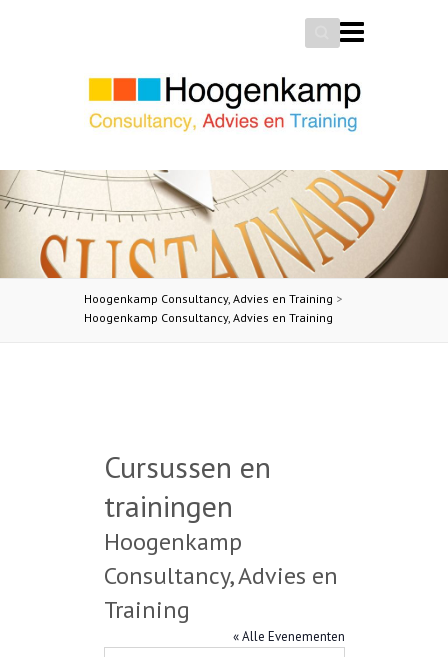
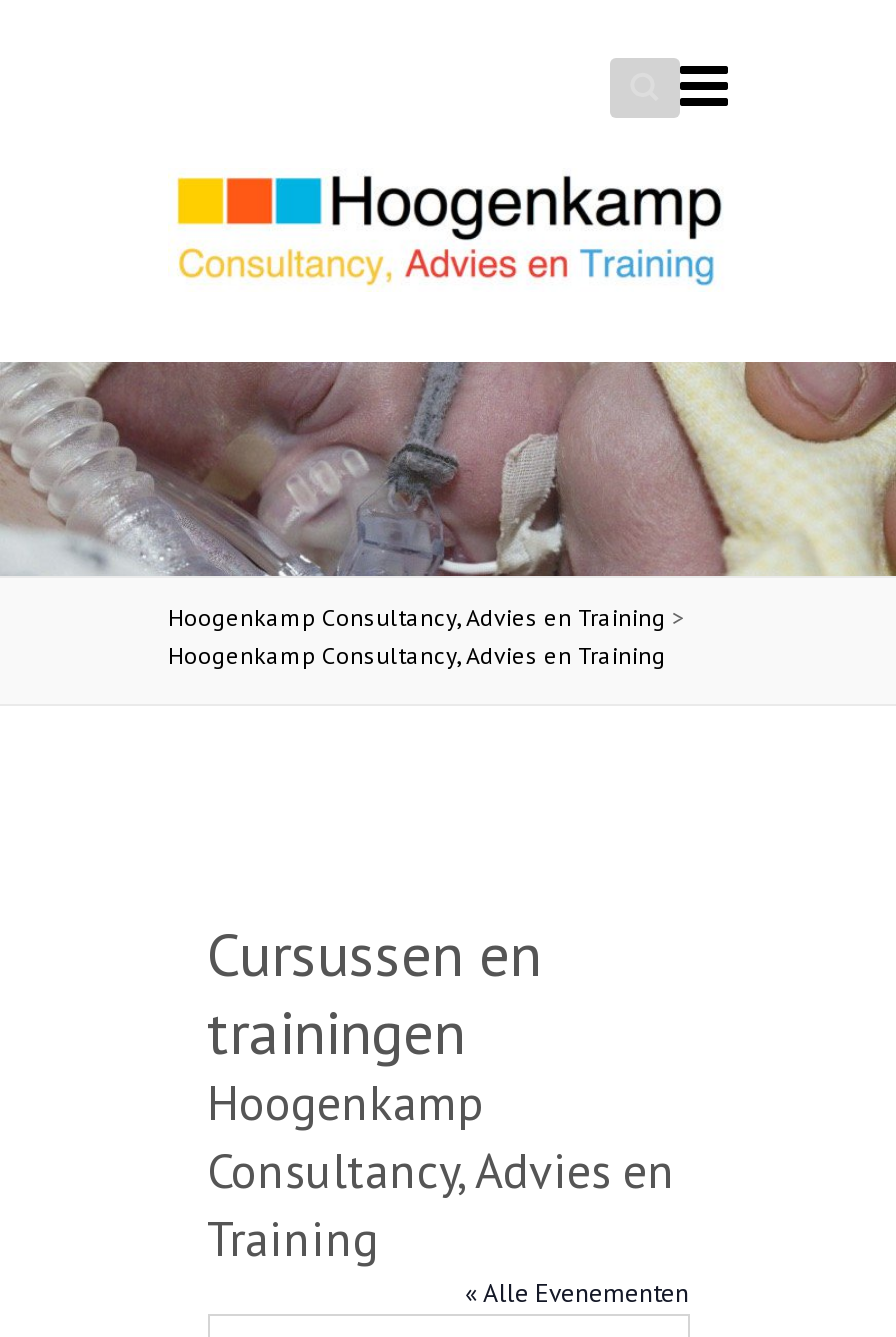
- [image]
+ [image]
